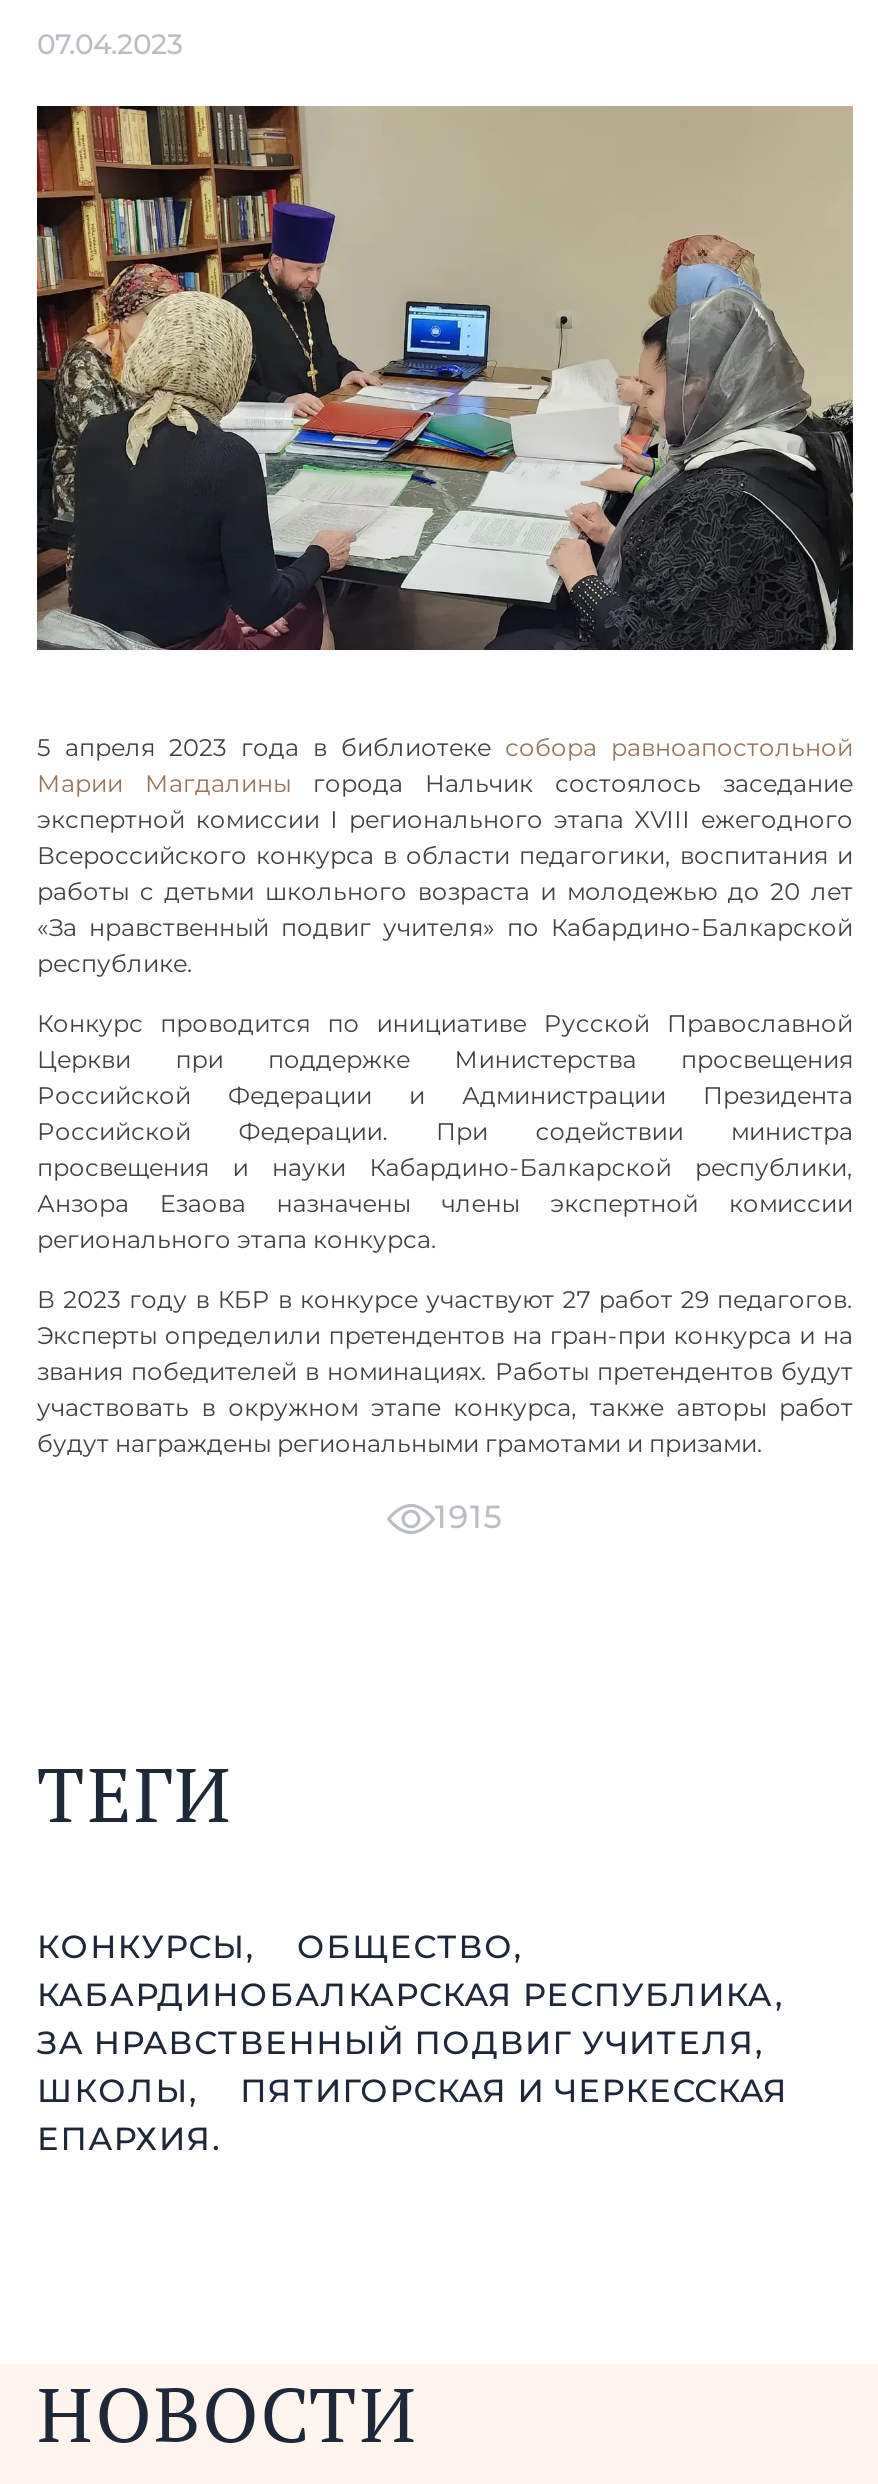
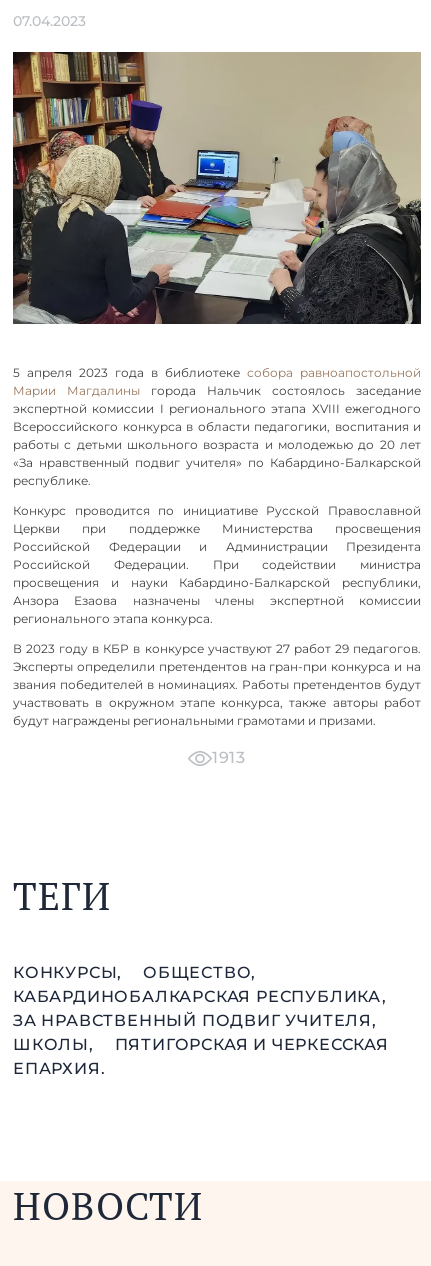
- 1915
+ 1913
